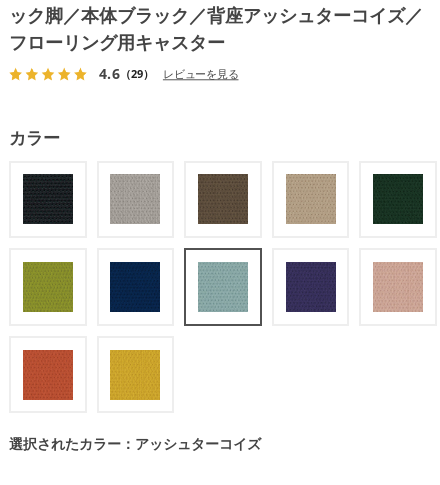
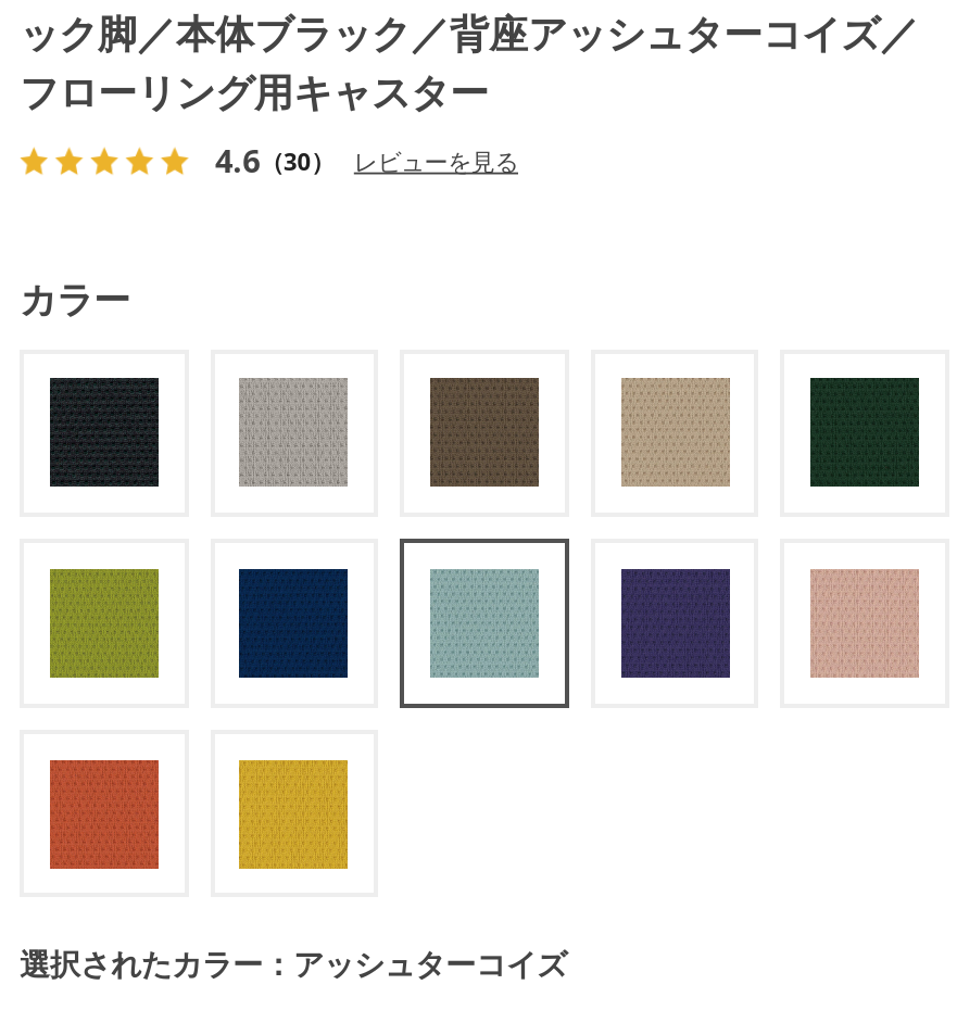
- 4.6（29） レビューを見る
+ 4.6（30） レビューを見る
